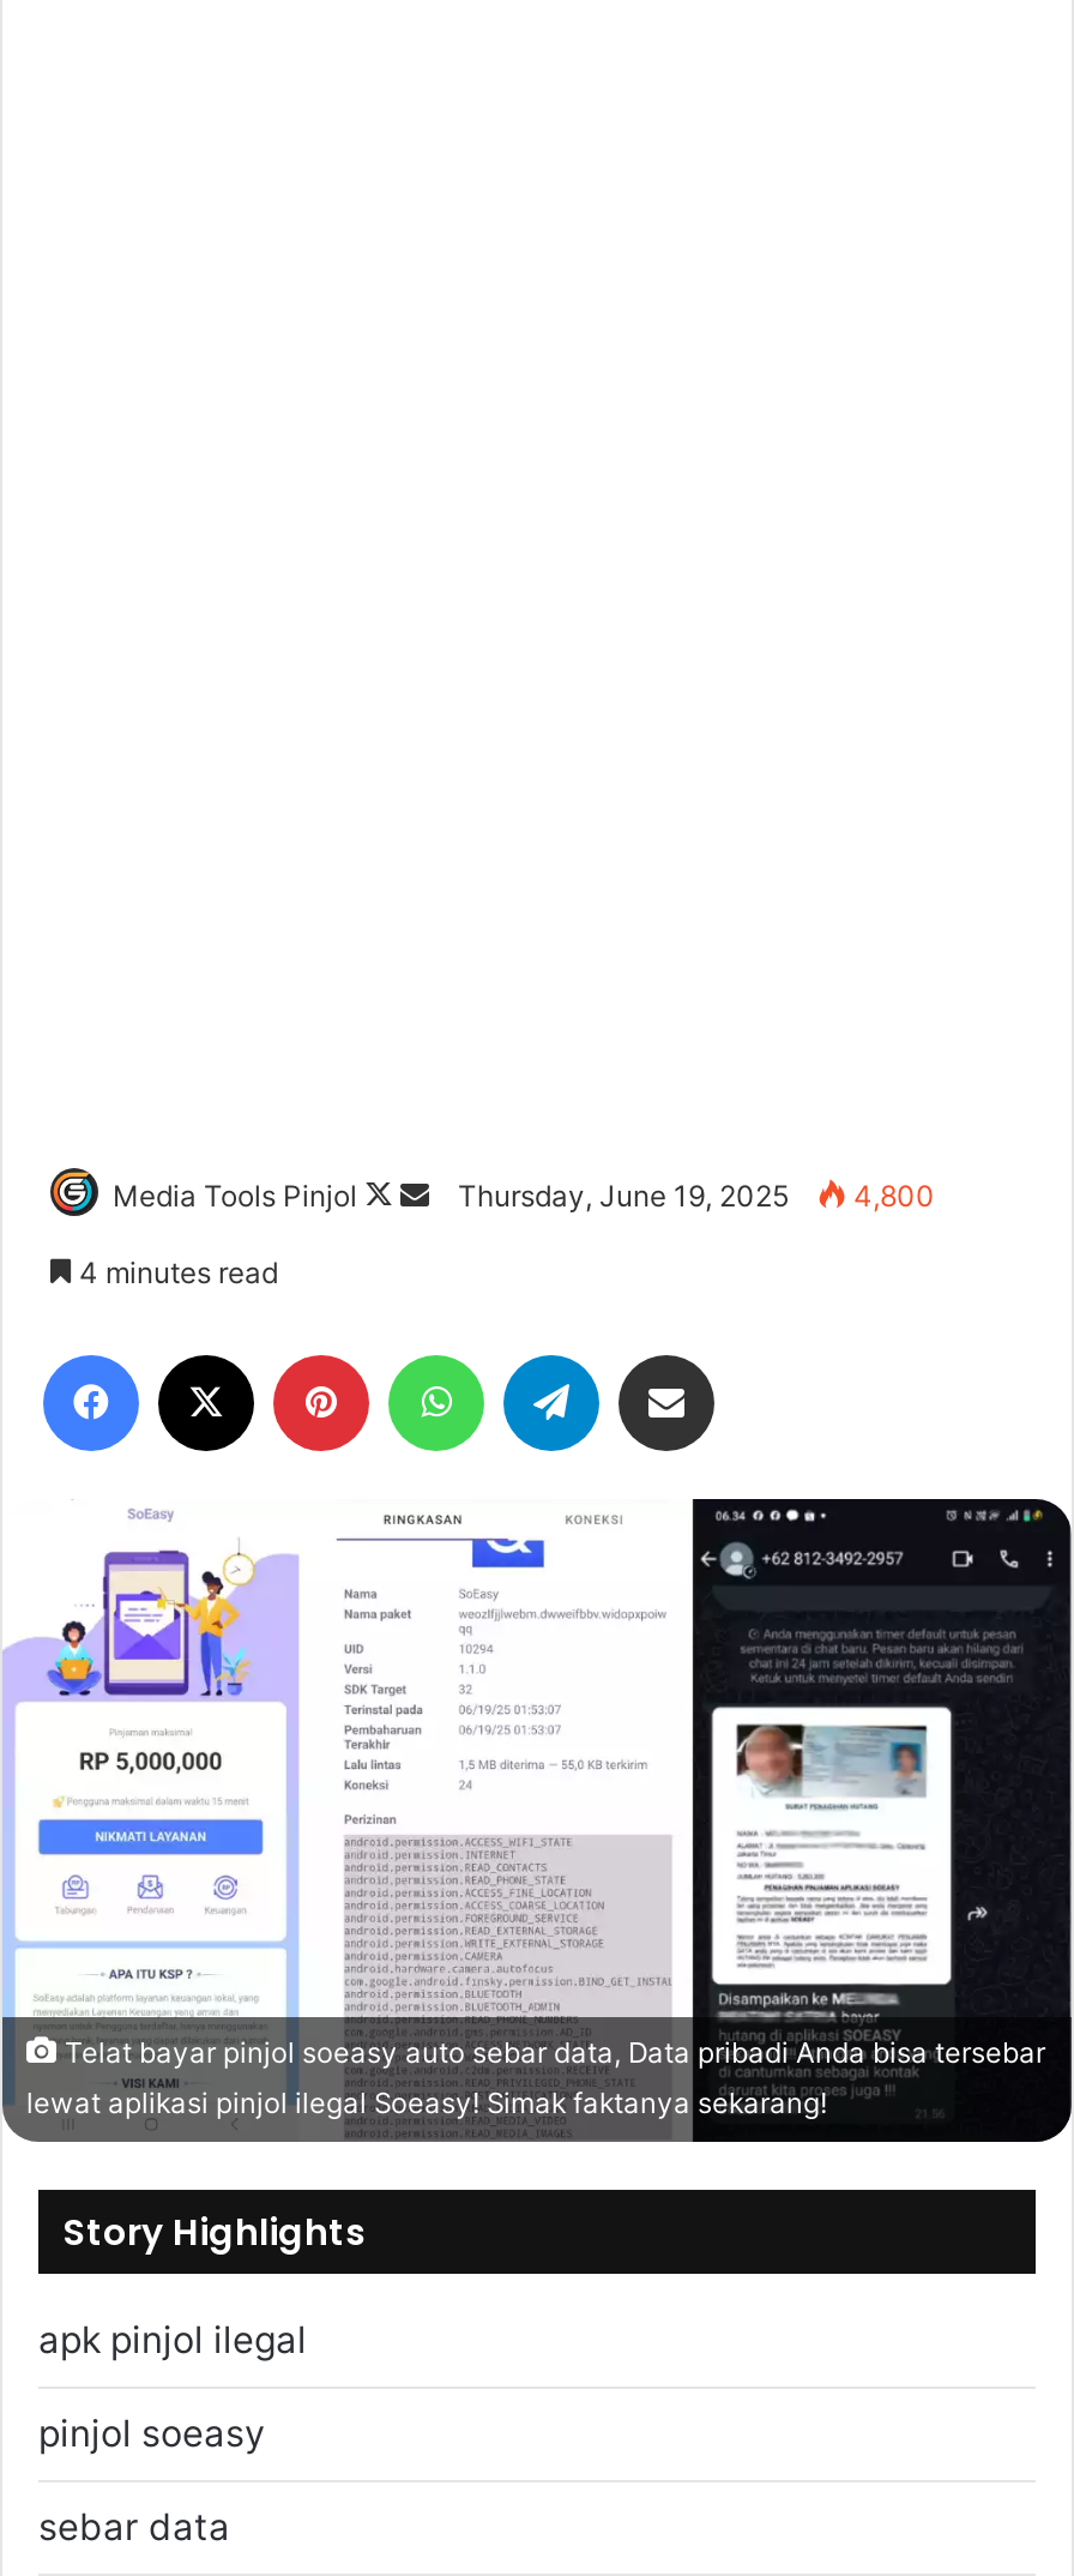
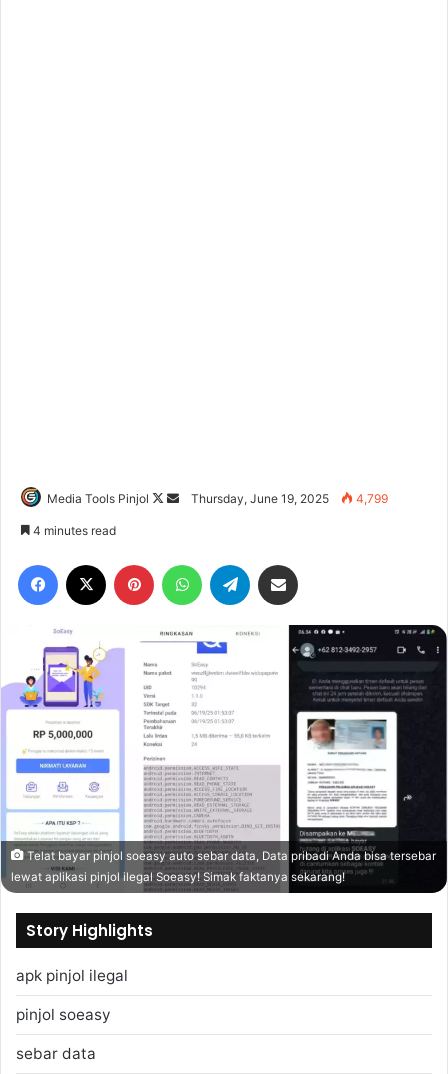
- 4,800
+ 4,799
